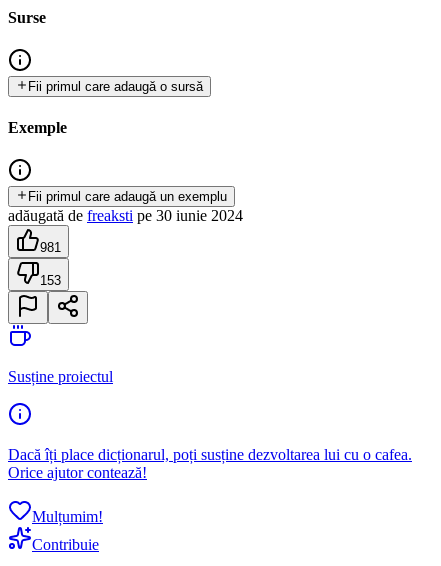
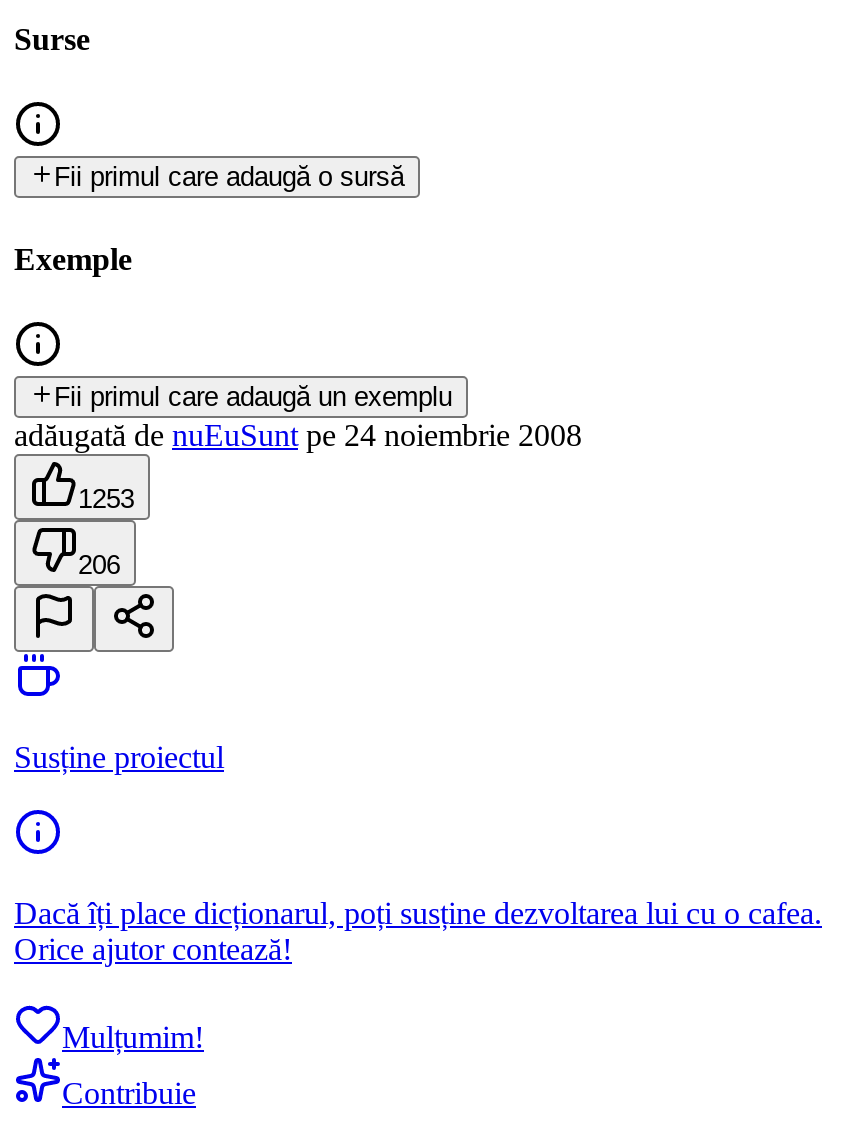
- adăugată de freaksti pe 30 iunie 2024
+ adăugată de nuEuSunt pe 24 noiembrie 2008

- 981
+ 1253

- 153
+ 206
